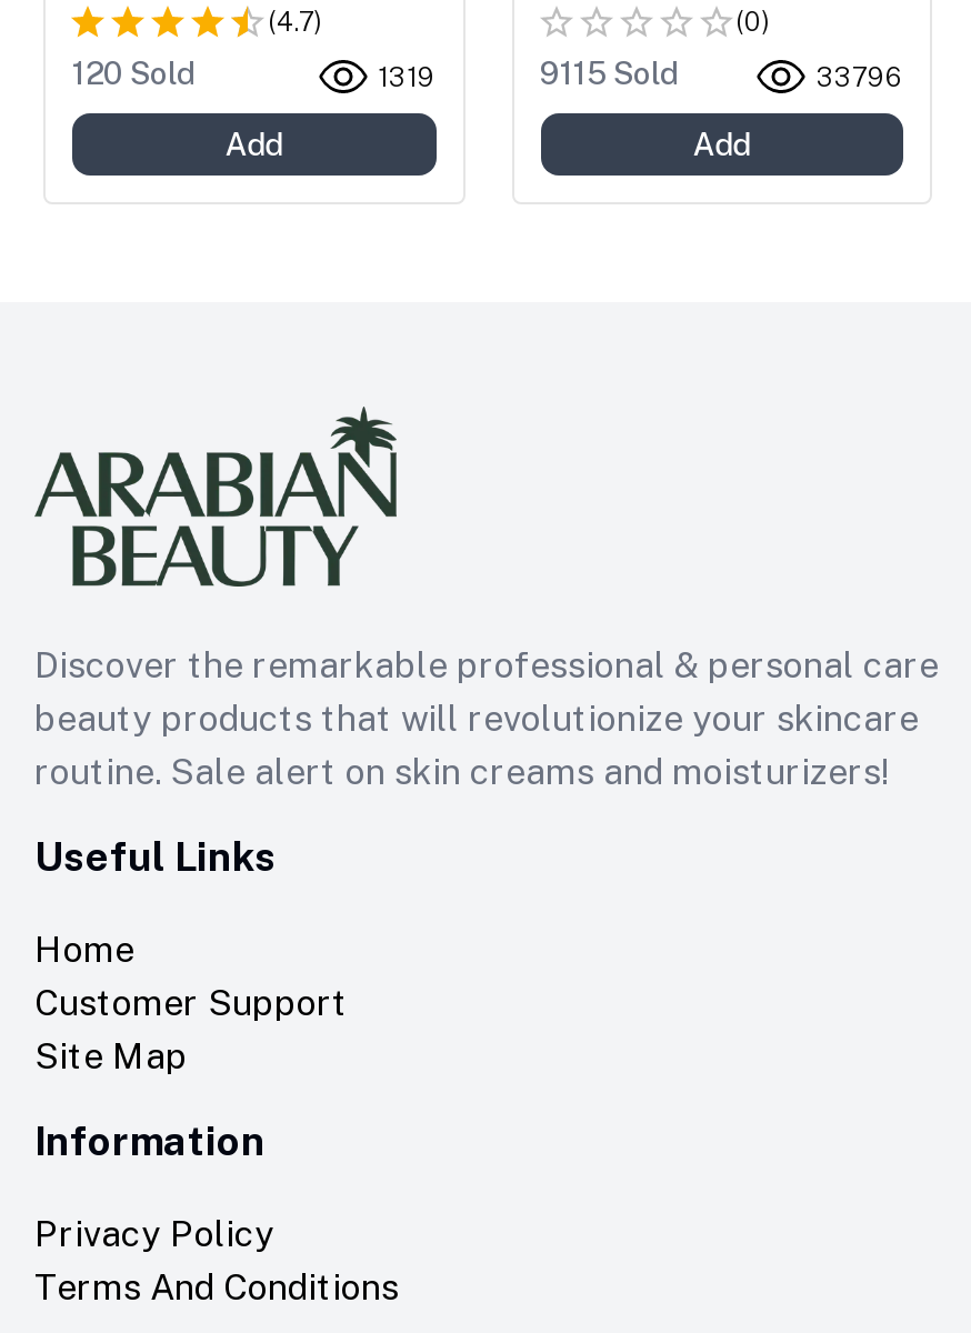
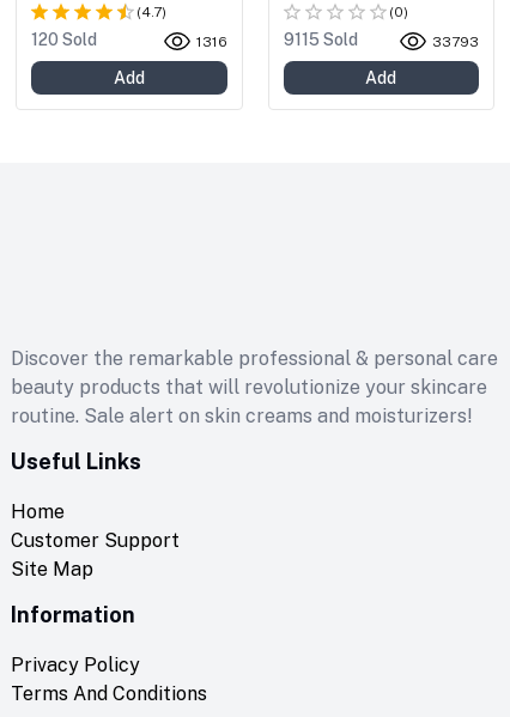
- 1319
+ 1316

- 33796
+ 33793

- [image]
